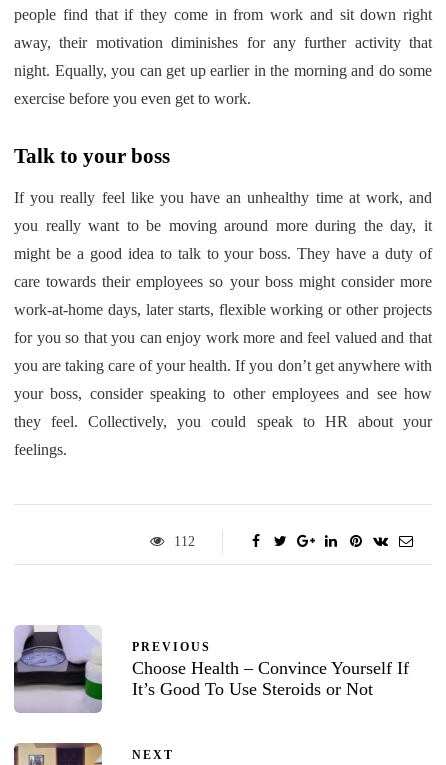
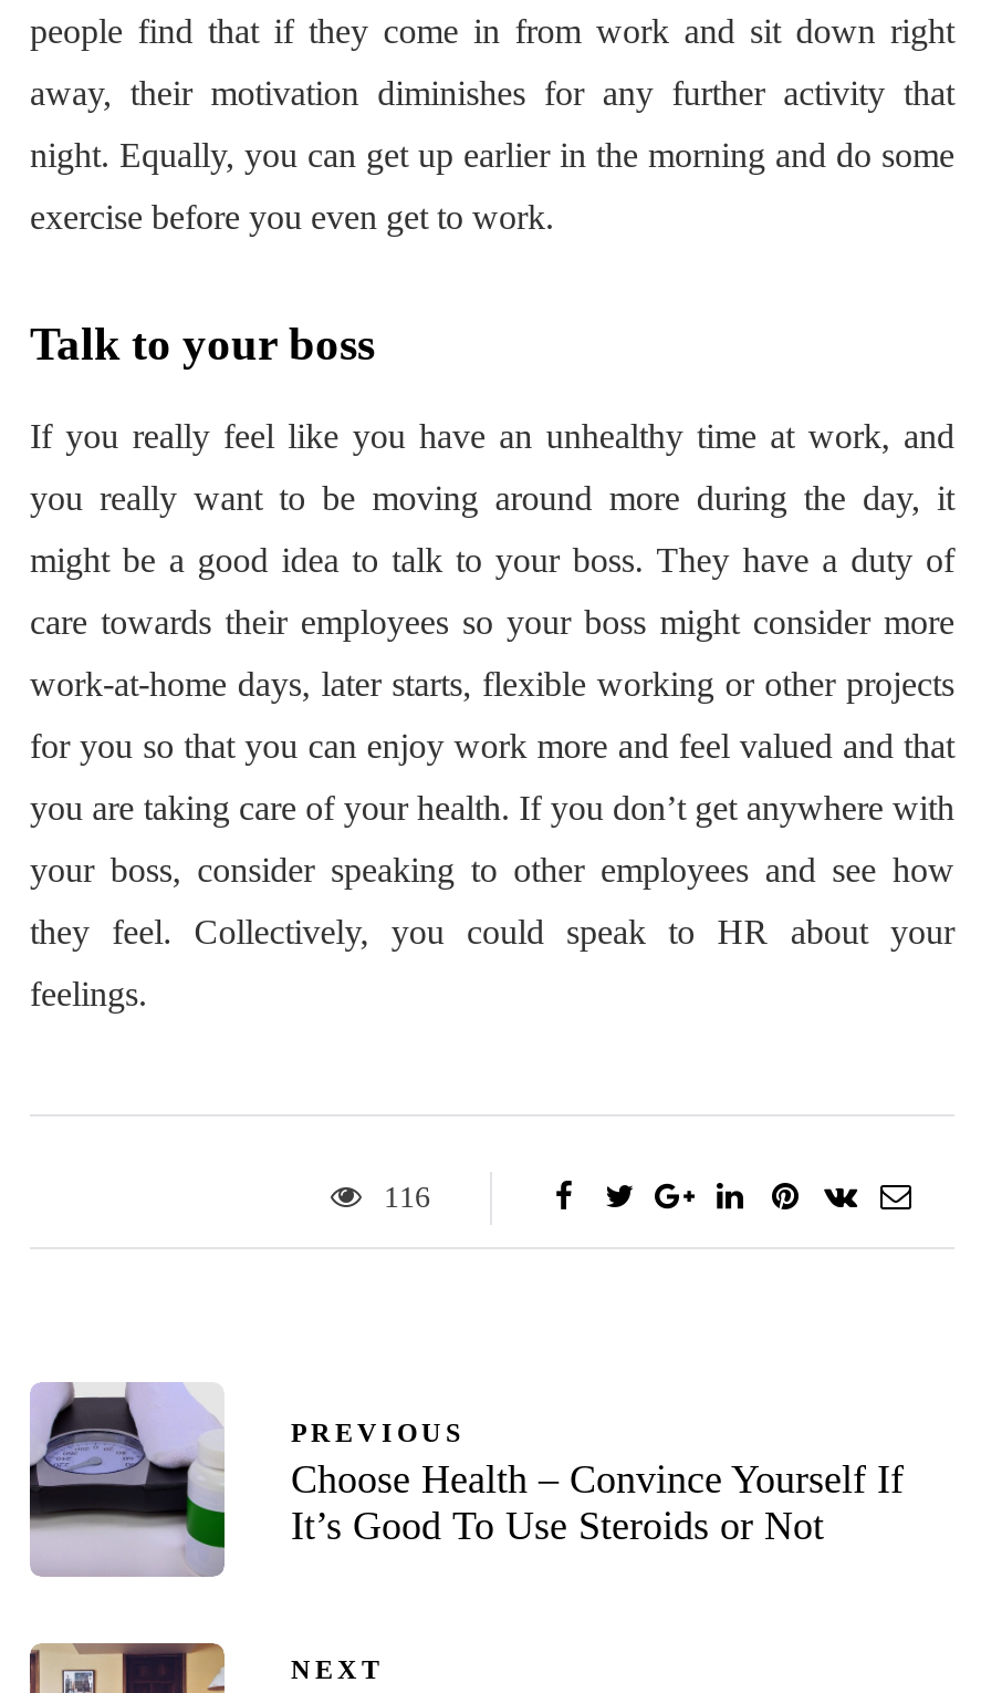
- 112
+ 116
